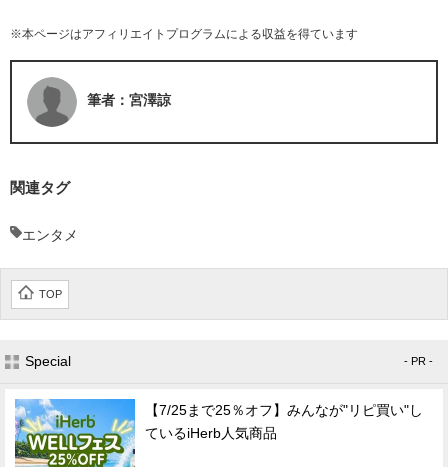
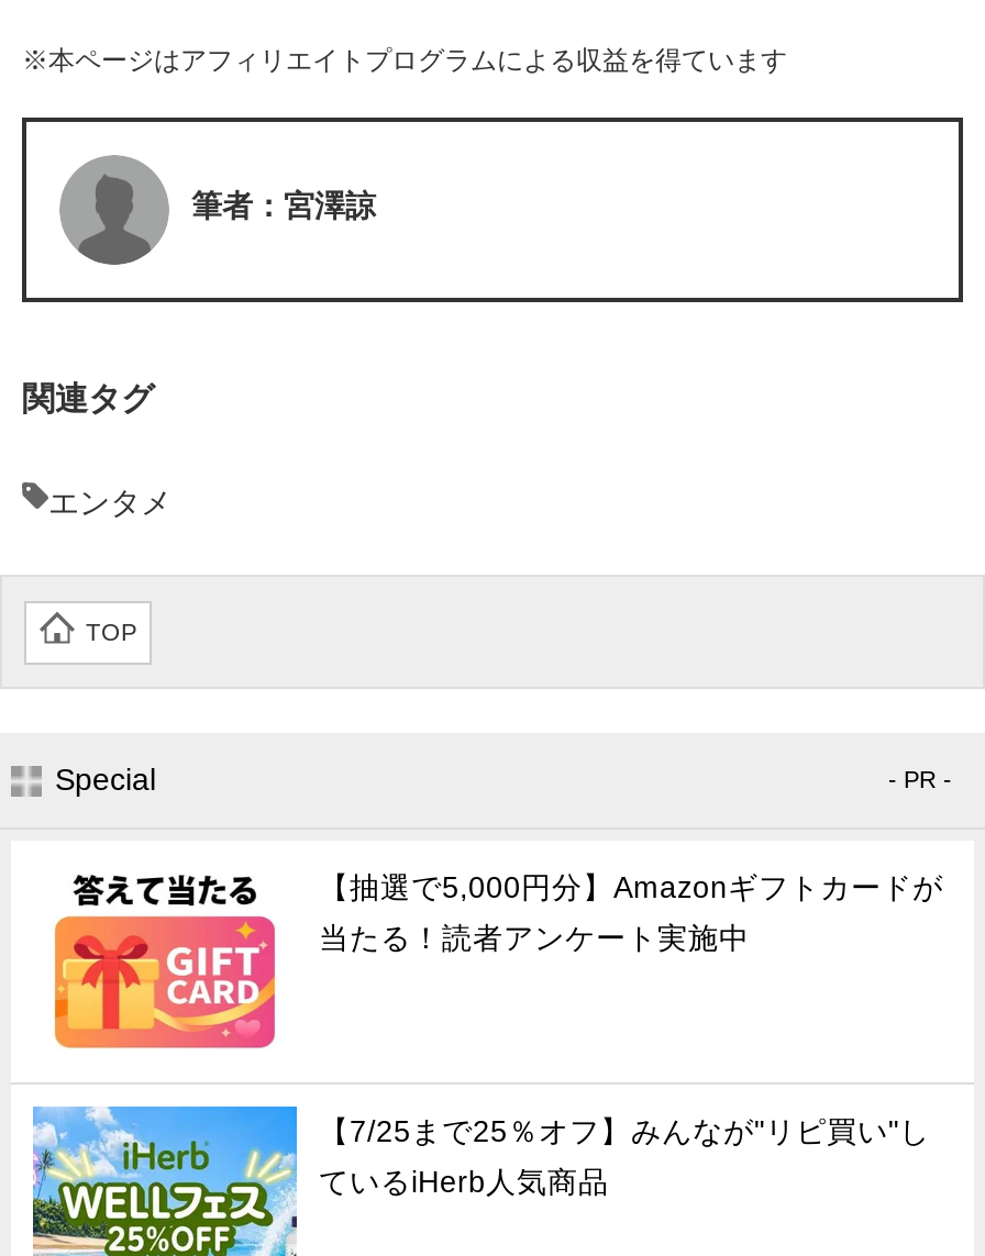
+ [image]
+ 【抽選で5,000円分】Amazonギフトカードが
+ 当たる！読者アンケート実施中
